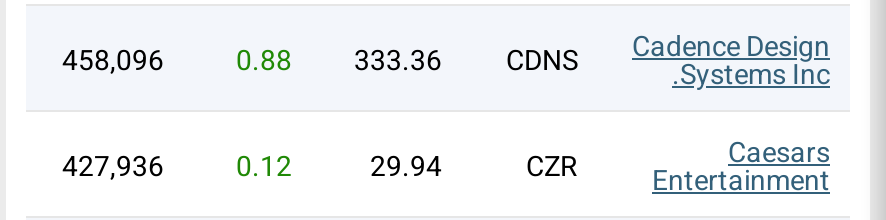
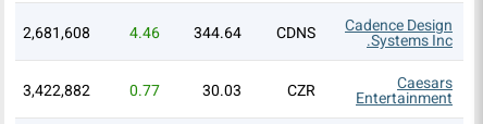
- 458,096
+ 2,681,608

- 0.88
+ 4.46

- 333.36
+ 344.64

- 427,936
+ 3,422,882

- 0.12
+ 0.77

- 29.94
+ 30.03
